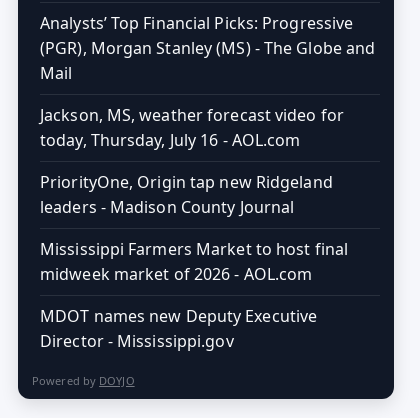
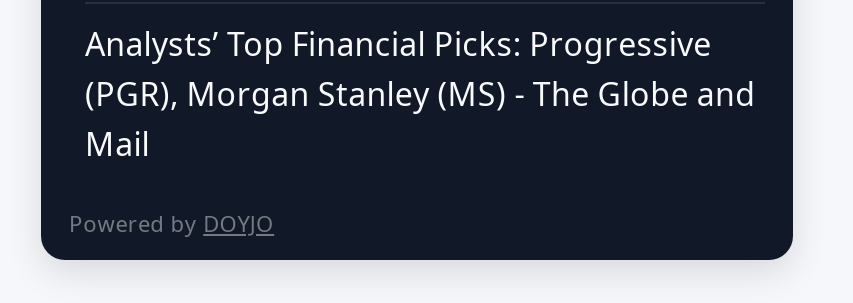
- Jackson, MS, weather forecast video for
- today, Thursday, July 16 - AOL.com
- PriorityOne, Origin tap new Ridgeland
- leaders - Madison County Journal
- Mississippi Farmers Market to host final
- midweek market of 2026 - AOL.com
- MDOT names new Deputy Executive
- Director - Mississippi.gov
